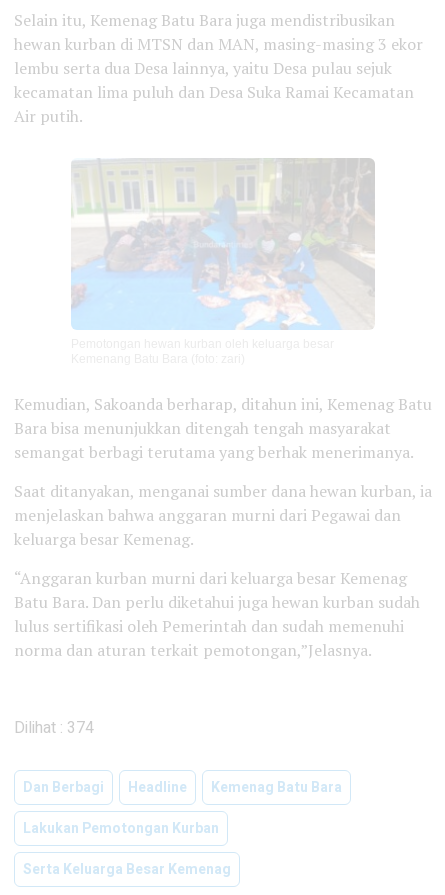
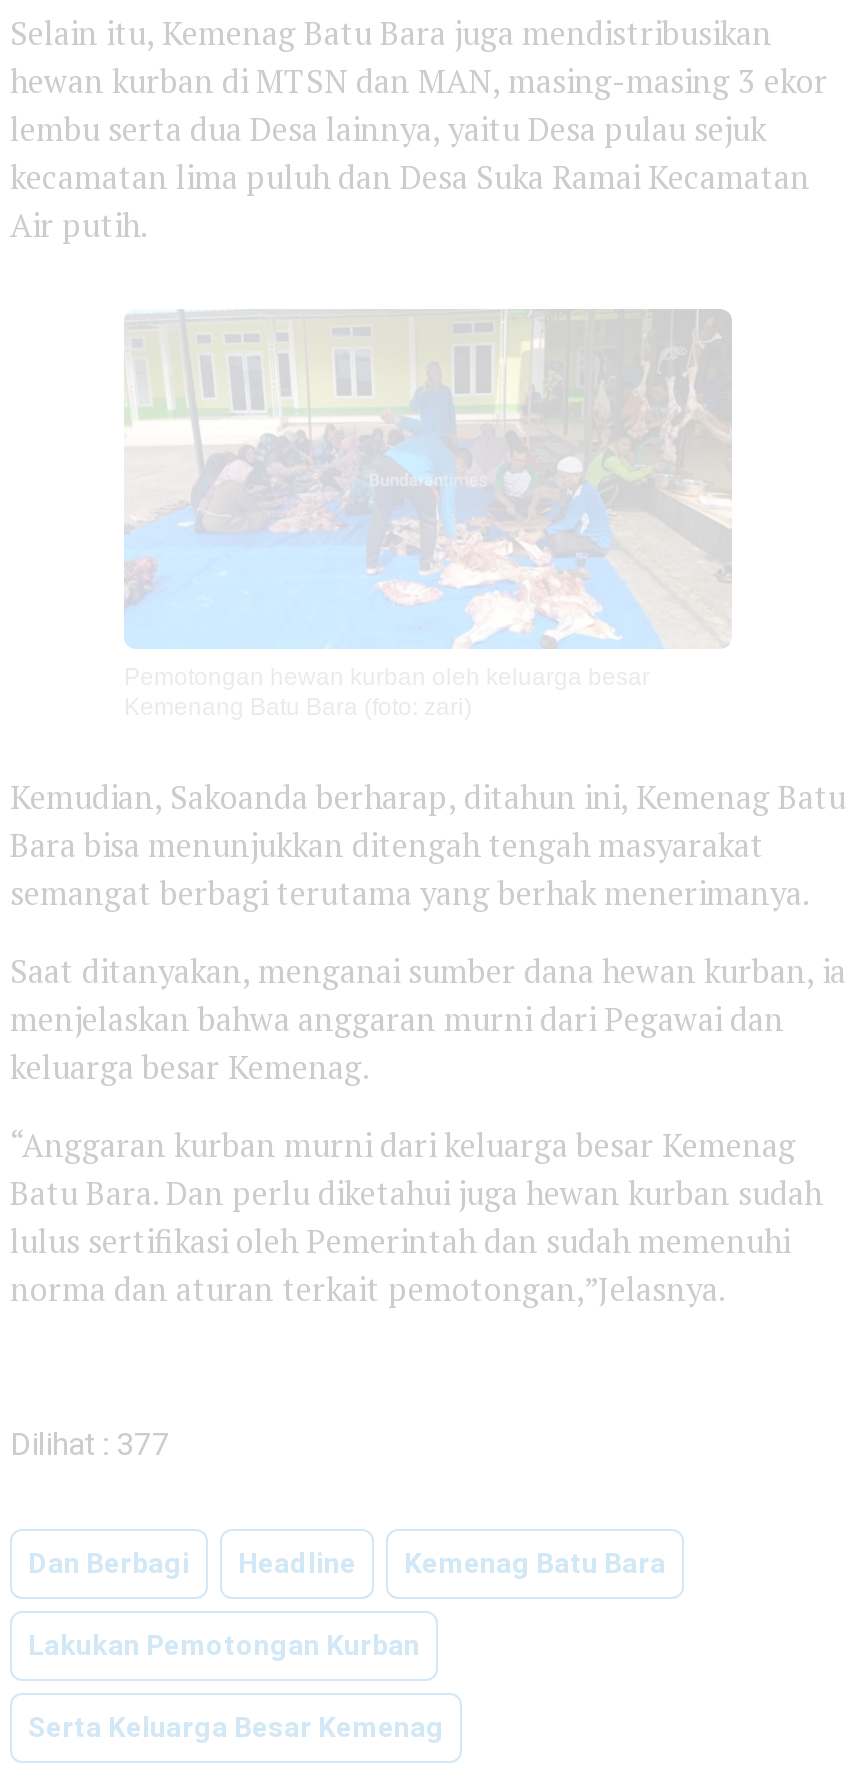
- Dilihat : 374
+ Dilihat : 377
